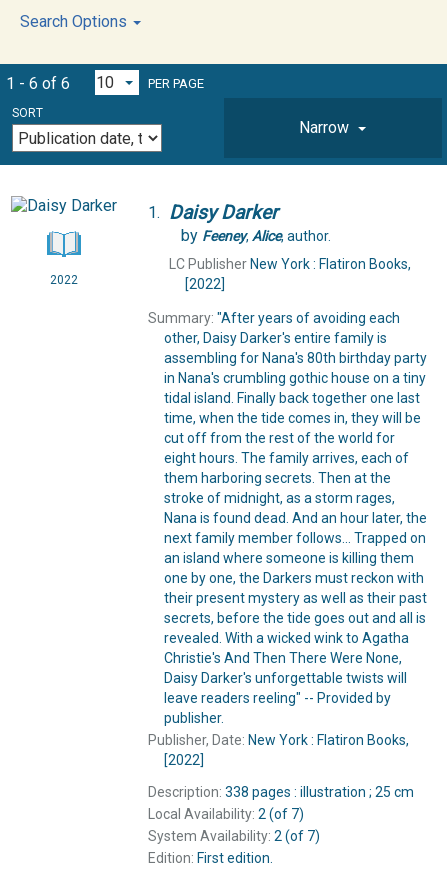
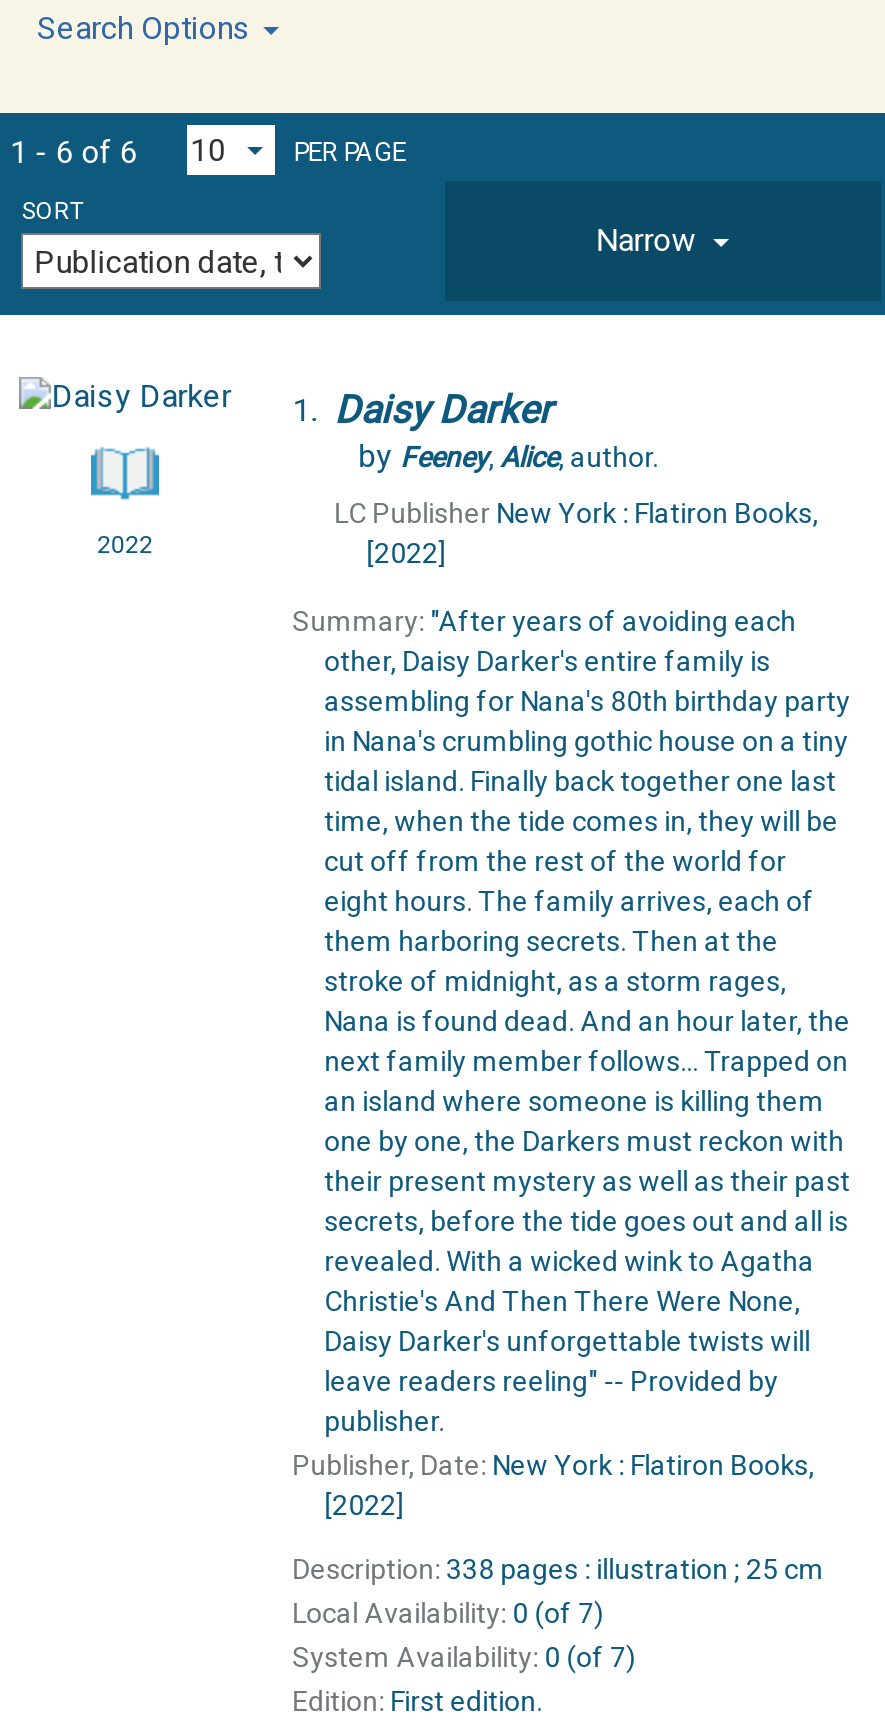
- Local Availability: 2 (of 7)
+ Local Availability: 0 (of 7)

- System Availability: 2 (of 7)
+ System Availability: 0 (of 7)
